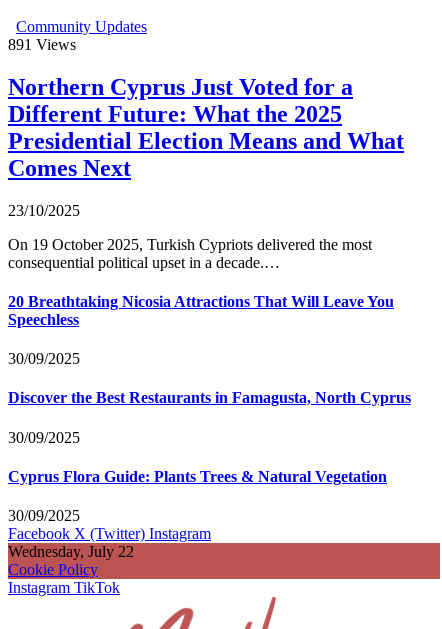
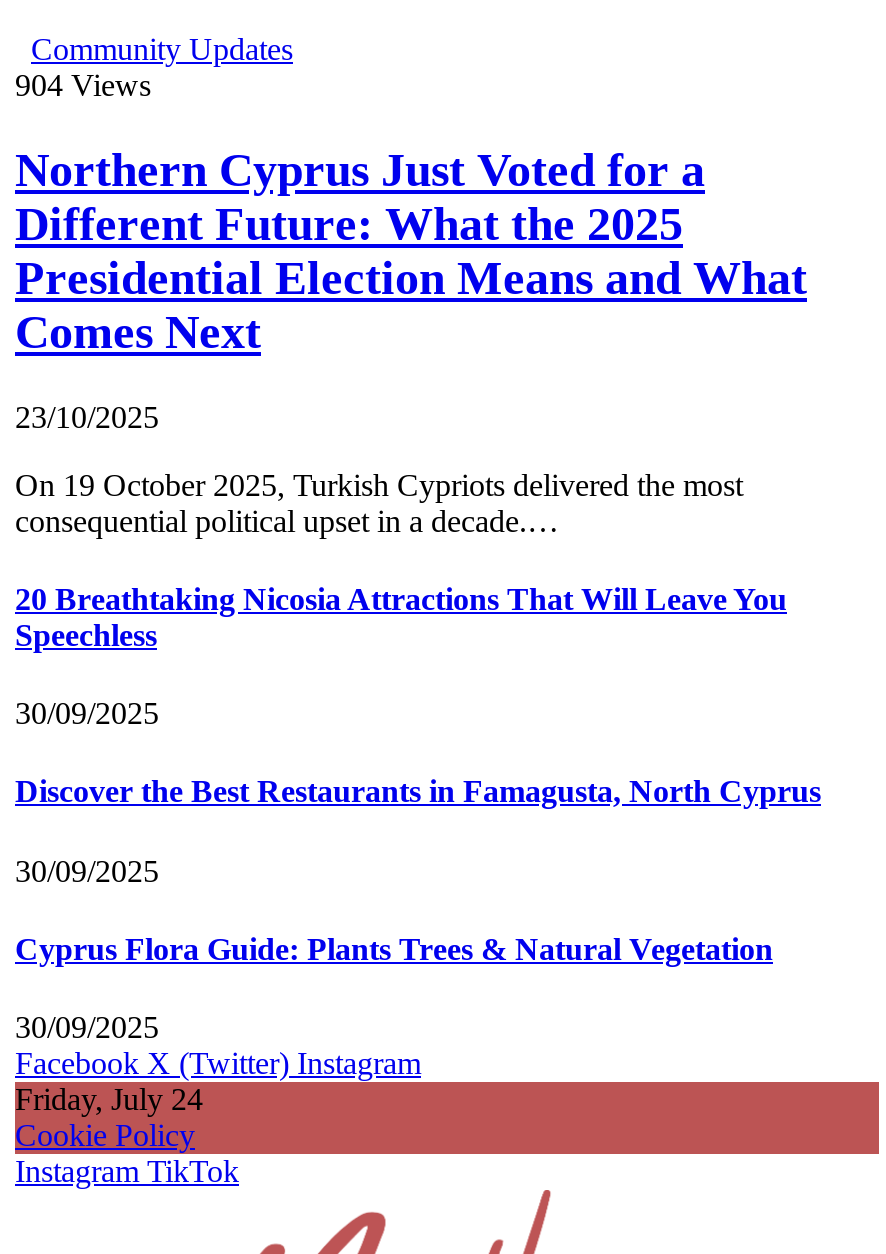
- 891 Views
+ 904 Views

- Wednesday, July 22
+ Friday, July 24
